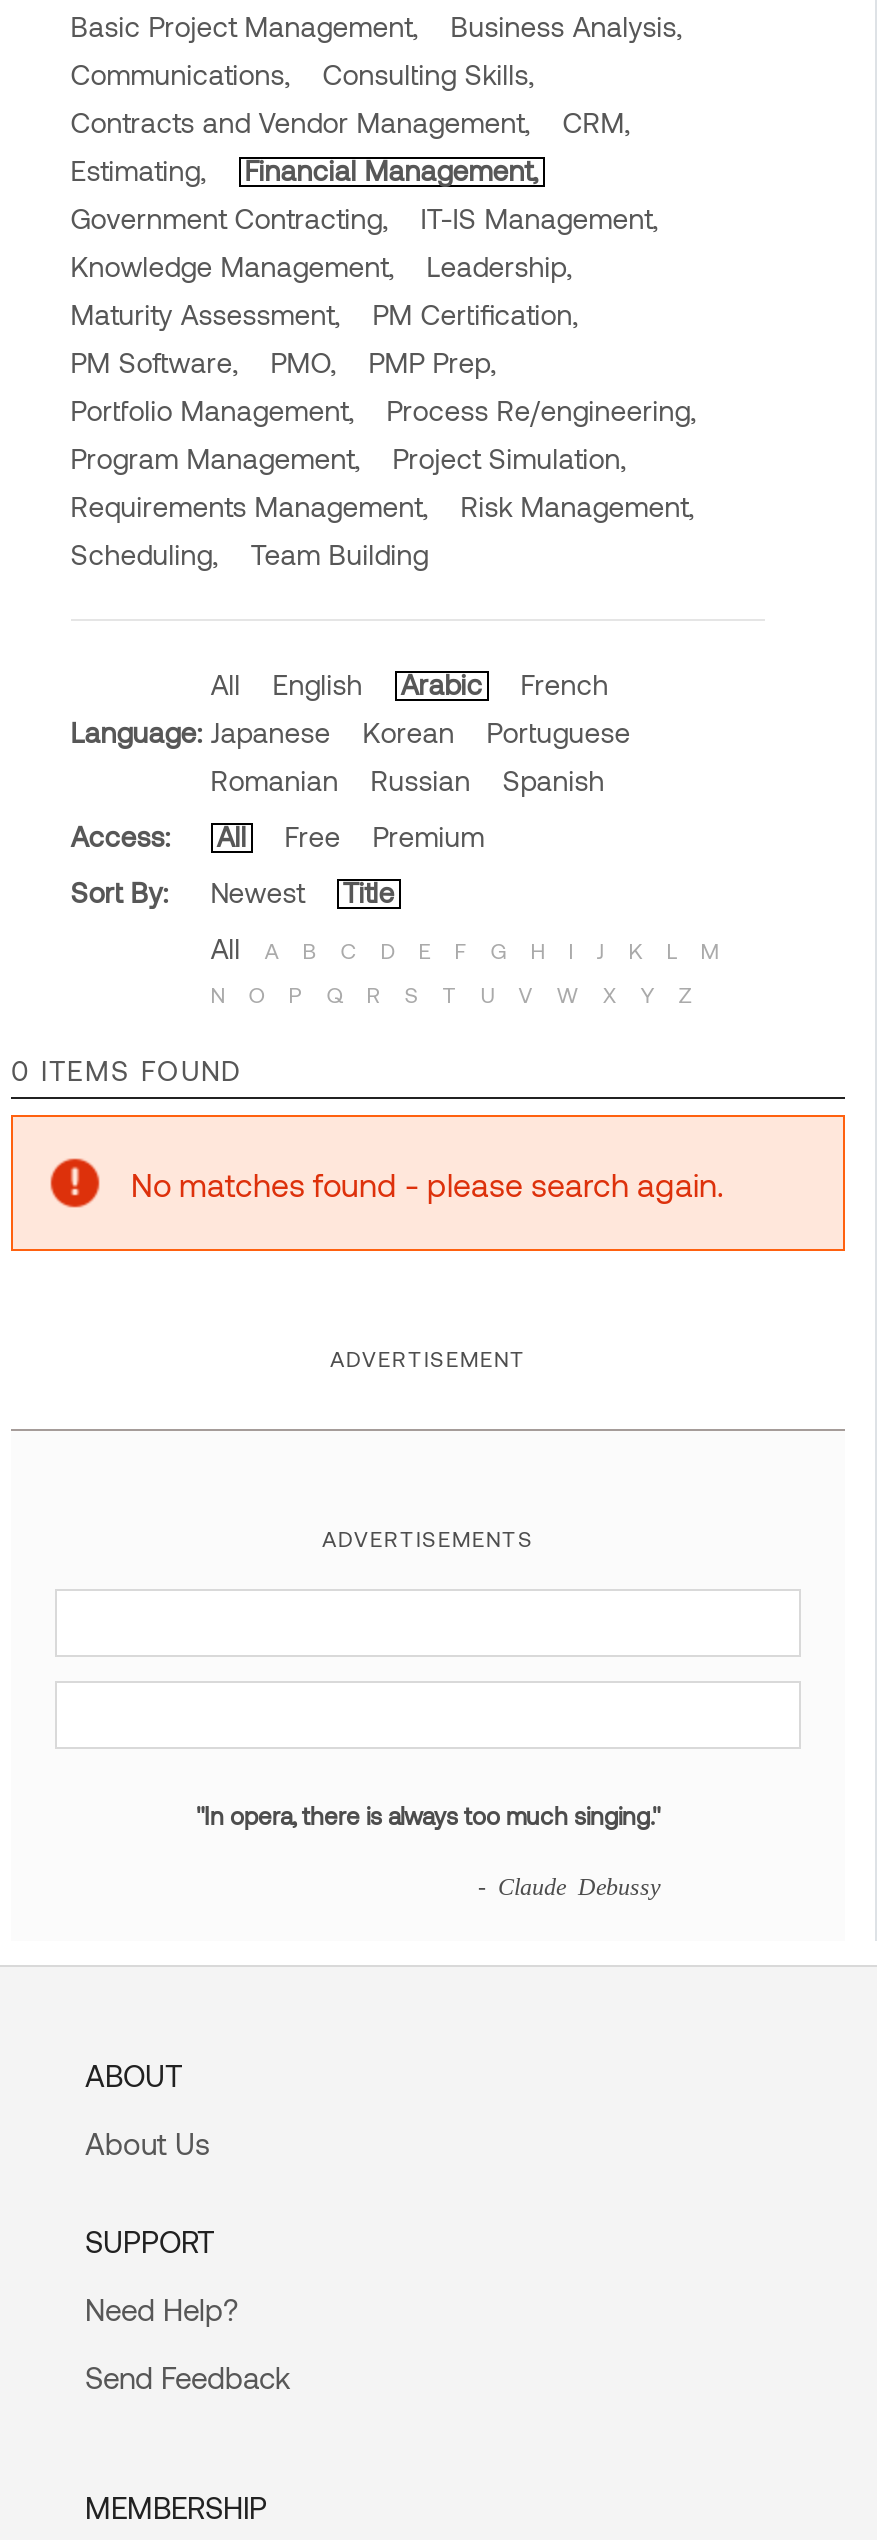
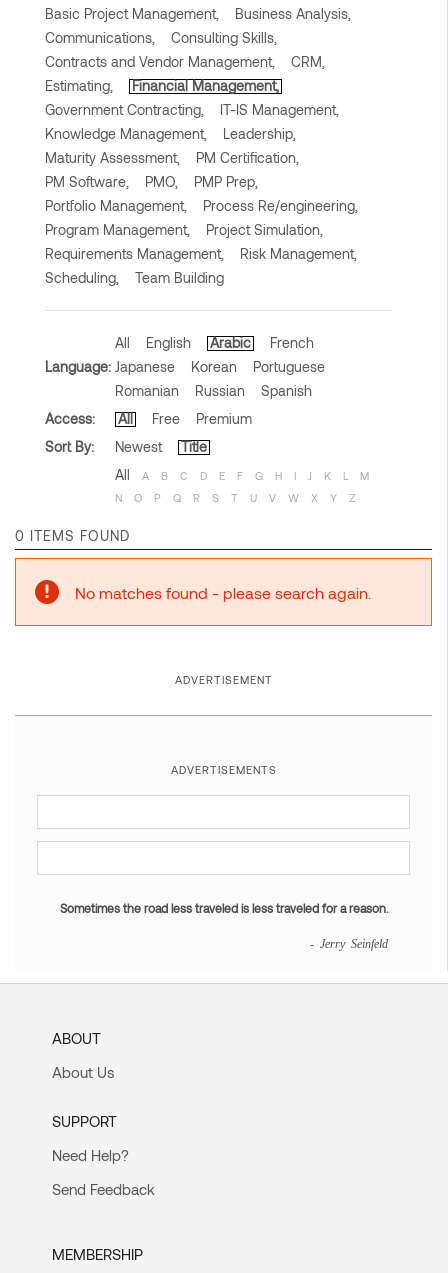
- "In opera, there is always too much singing."
+ Sometimes the road less traveled is less traveled for a reason.

- - Claude Debussy
+ - Jerry Seinfeld
